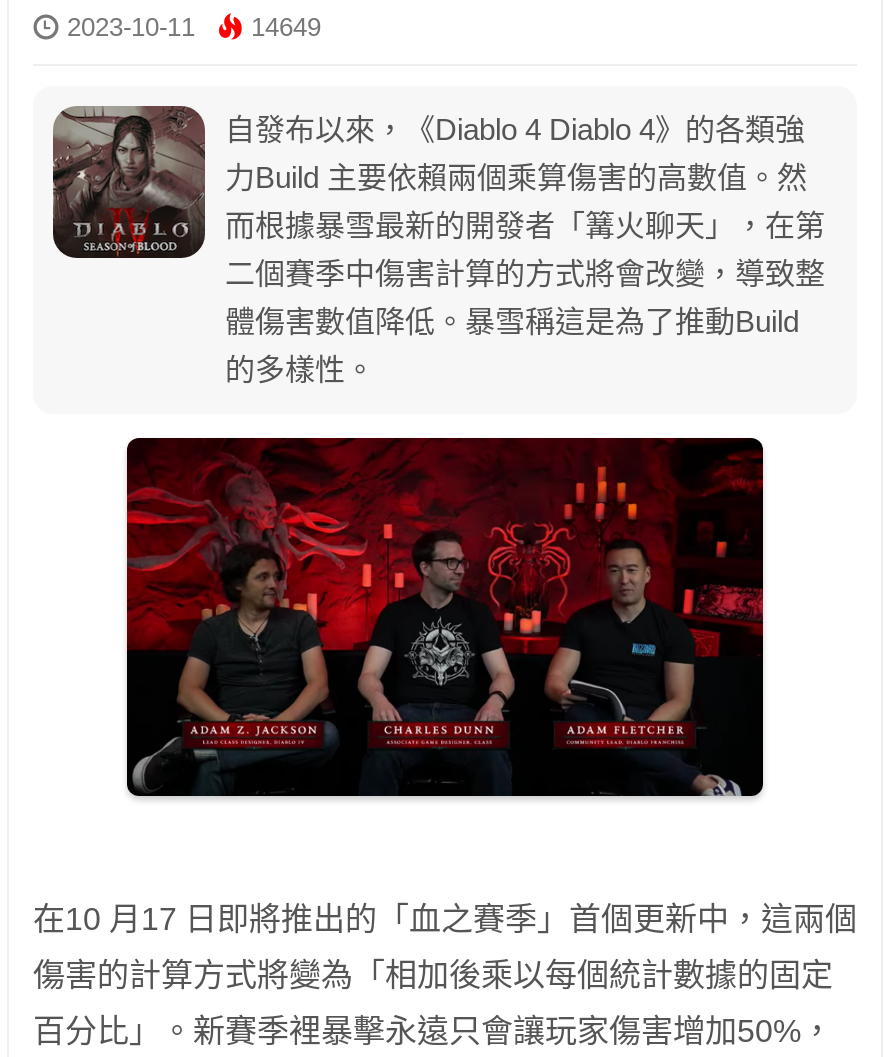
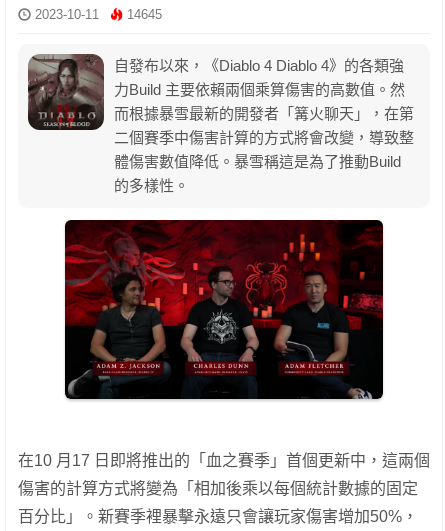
- 2023-10-11 14649
+ 2023-10-11 14645
